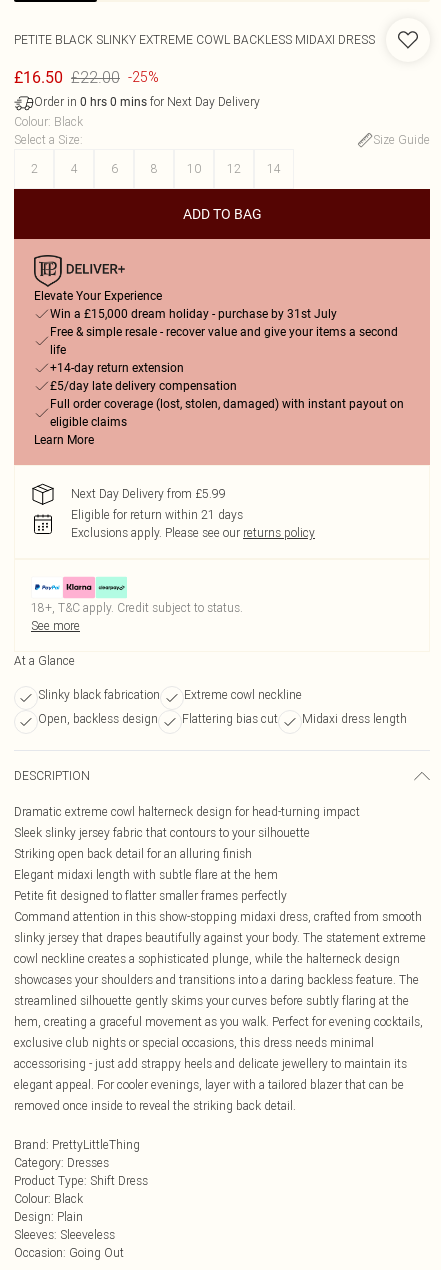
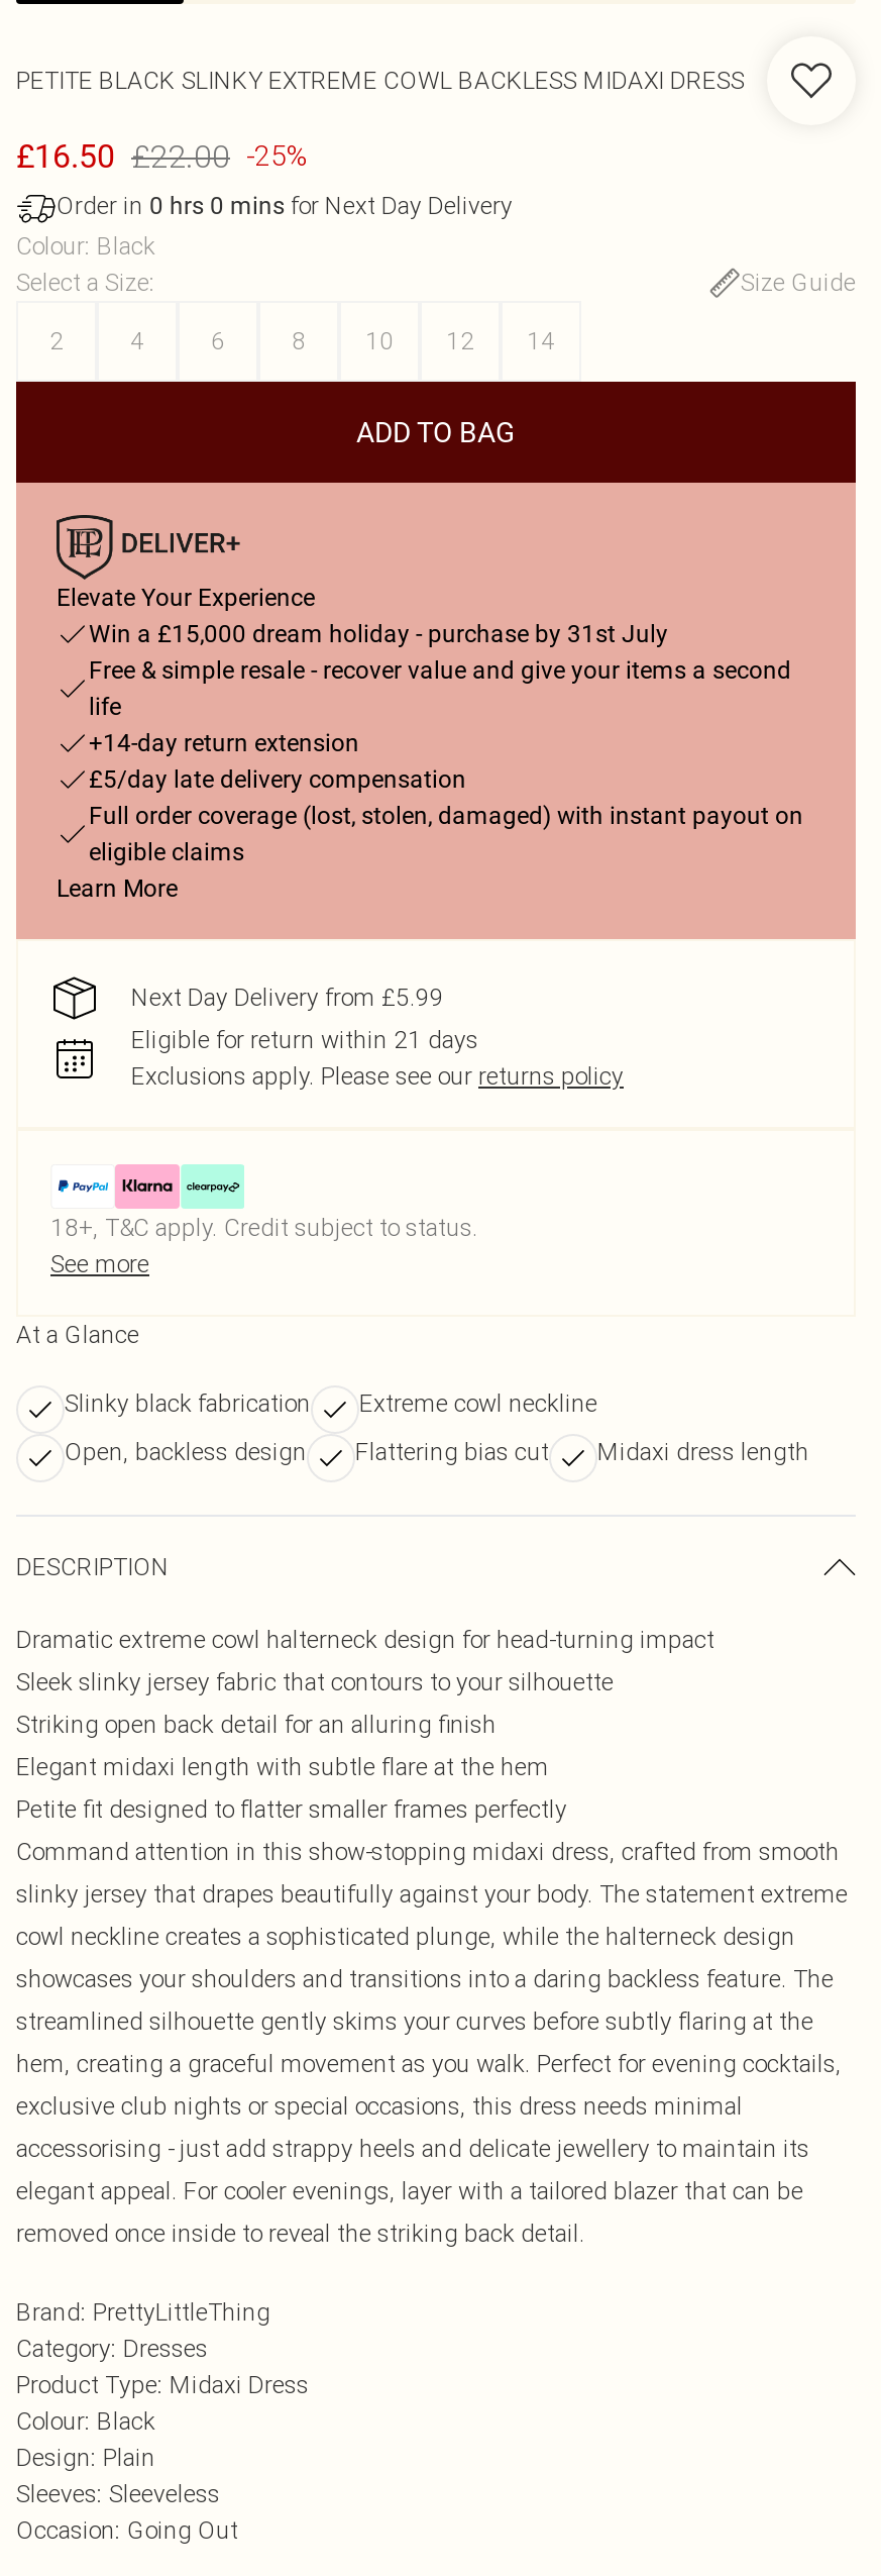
- Product Type: Shift Dress
+ Product Type: Midaxi Dress
